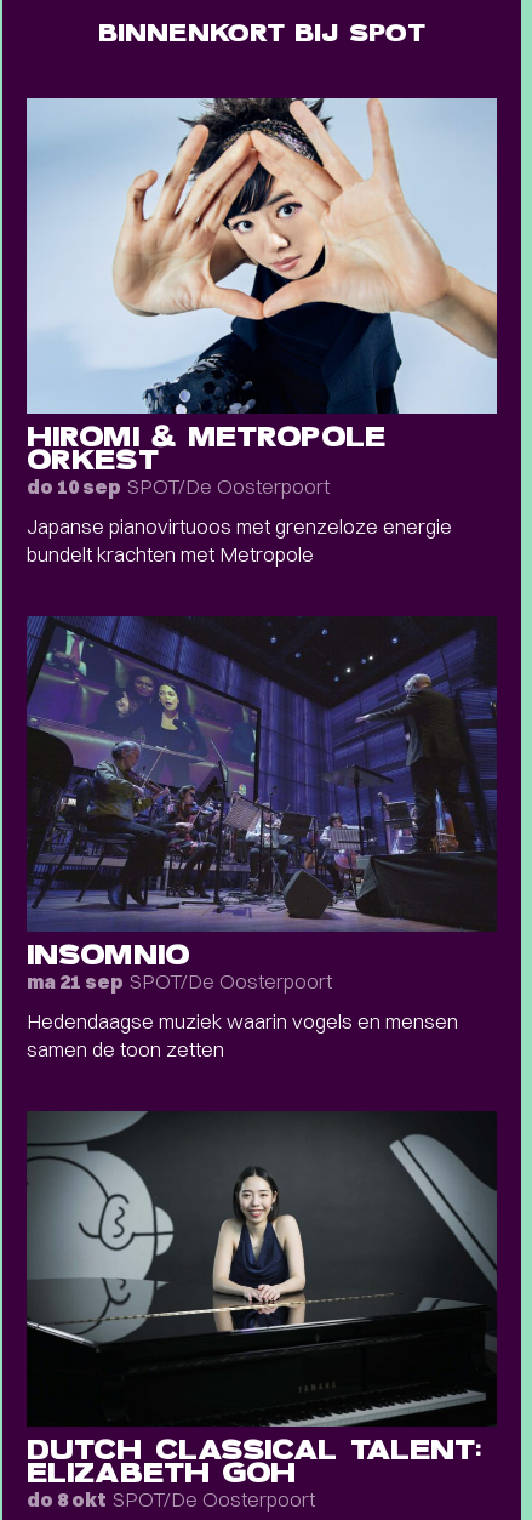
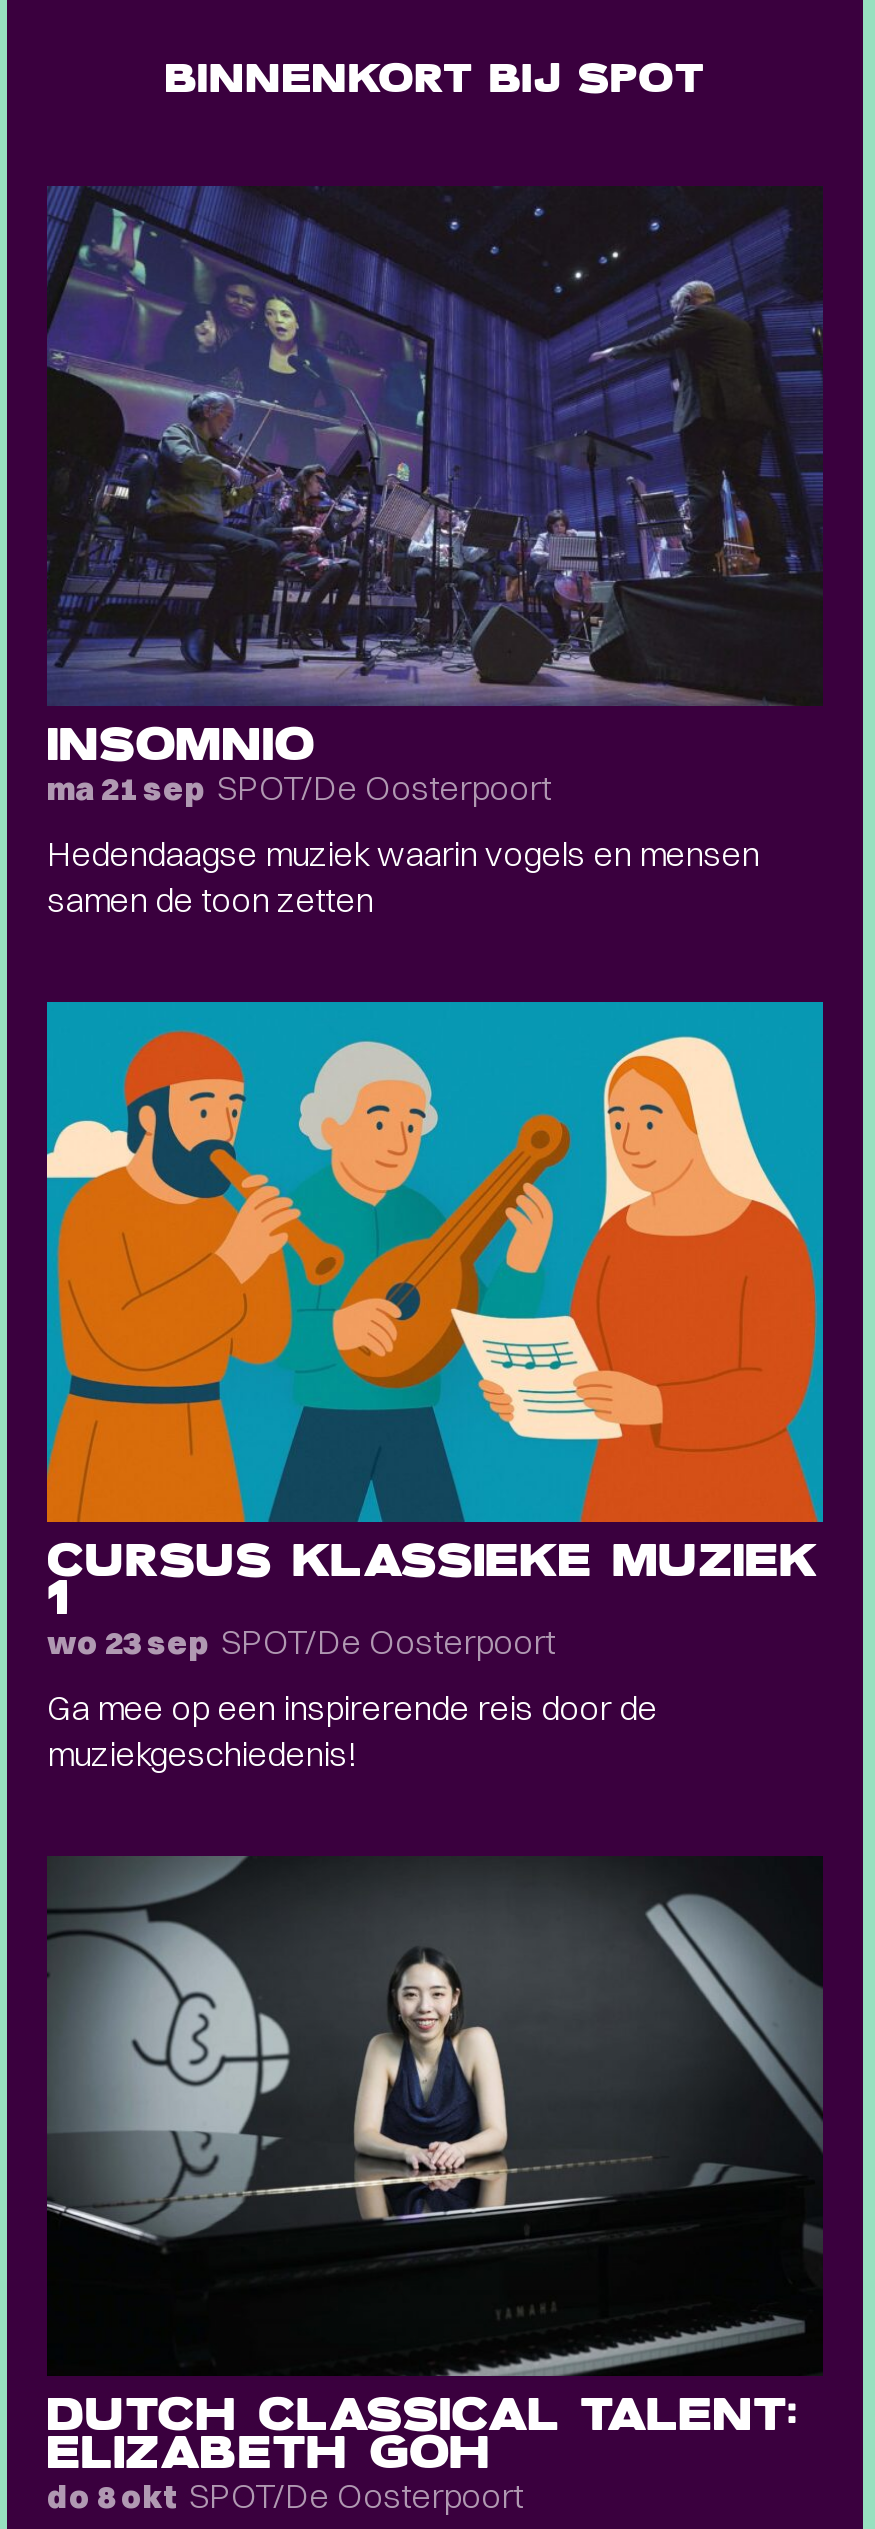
- [image]
- HIROMI & METROPOLE
- ORKEST
- do 10 sep SPOT/De Oosterpoort
- Japanse pianovirtuoos met grenzeloze energie
- bundelt krachten met Metropole

moved up: [image] | INSOMNIO | ma 21 sep SPOT/De Oosterpoort | Hedendaagse muziek waarin vogels en mensen | samen de toon zetten

+ [image]
+ CURSUS KLASSIEKE MUZIEK
+ 1
+ wo 23 sep SPOT/De Oosterpoort
+ Ga mee op een inspirerende reis door de
+ muziekgeschiedenis!
